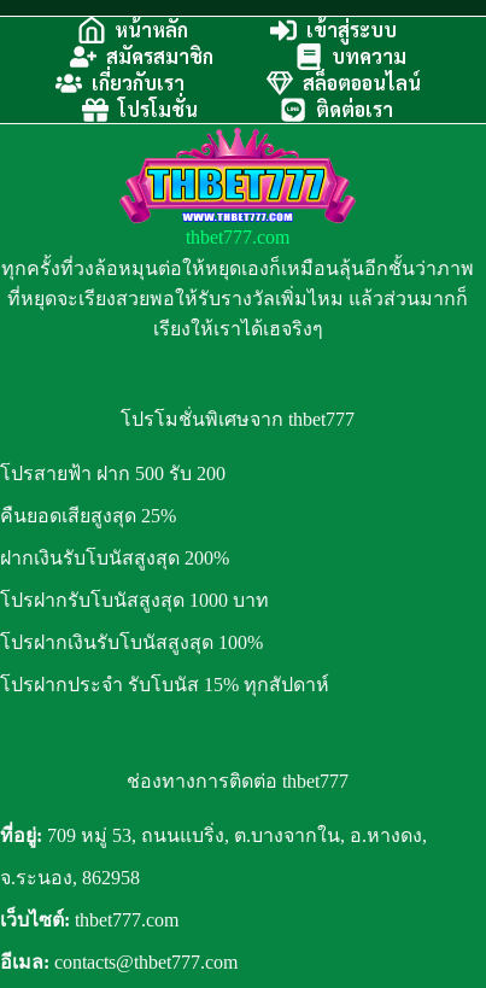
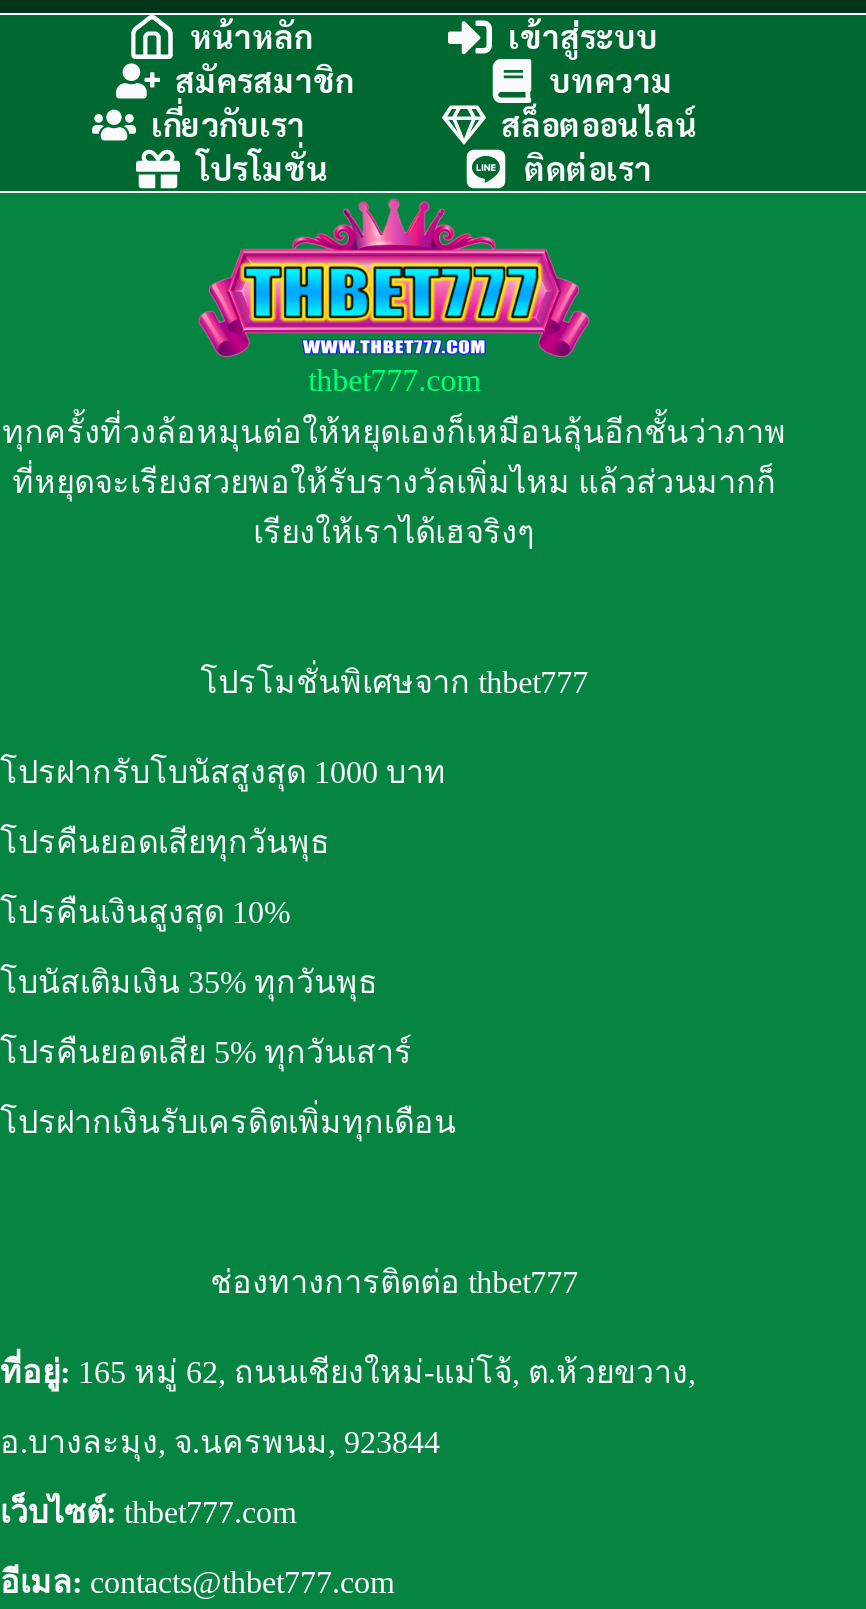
- โปรสายฟ้า ฝาก 500 รับ 200
- คืนยอดเสียสูงสุด 25%
- ฝากเงินรับโบนัสสูงสุด 200%

moved up: โปรฝากรับโบนัสสูงสุด 1000 บาท

- โปรฝากเงินรับโบนัสสูงสุด 100%
- โปรฝากประจำ รับโบนัส 15% ทุกสัปดาห์
+ โปรคืนยอดเสียทุกวันพุธ
+ โปรคืนเงินสูงสุด 10%
+ โบนัสเติมเงิน 35% ทุกวันพุธ
+ โปรคืนยอดเสีย 5% ทุกวันเสาร์
+ โปรฝากเงินรับเครดิตเพิ่มทุกเดือน

- ที่อยู่: 709 หมู่ 53, ถนนแบริ่ง, ต.บางจากใน, อ.หางดง,
+ ที่อยู่: 165 หมู่ 62, ถนนเชียงใหม่-แม่โจ้, ต.ห้วยขวาง,

- จ.ระนอง, 862958
+ อ.บางละมุง, จ.นครพนม, 923844
